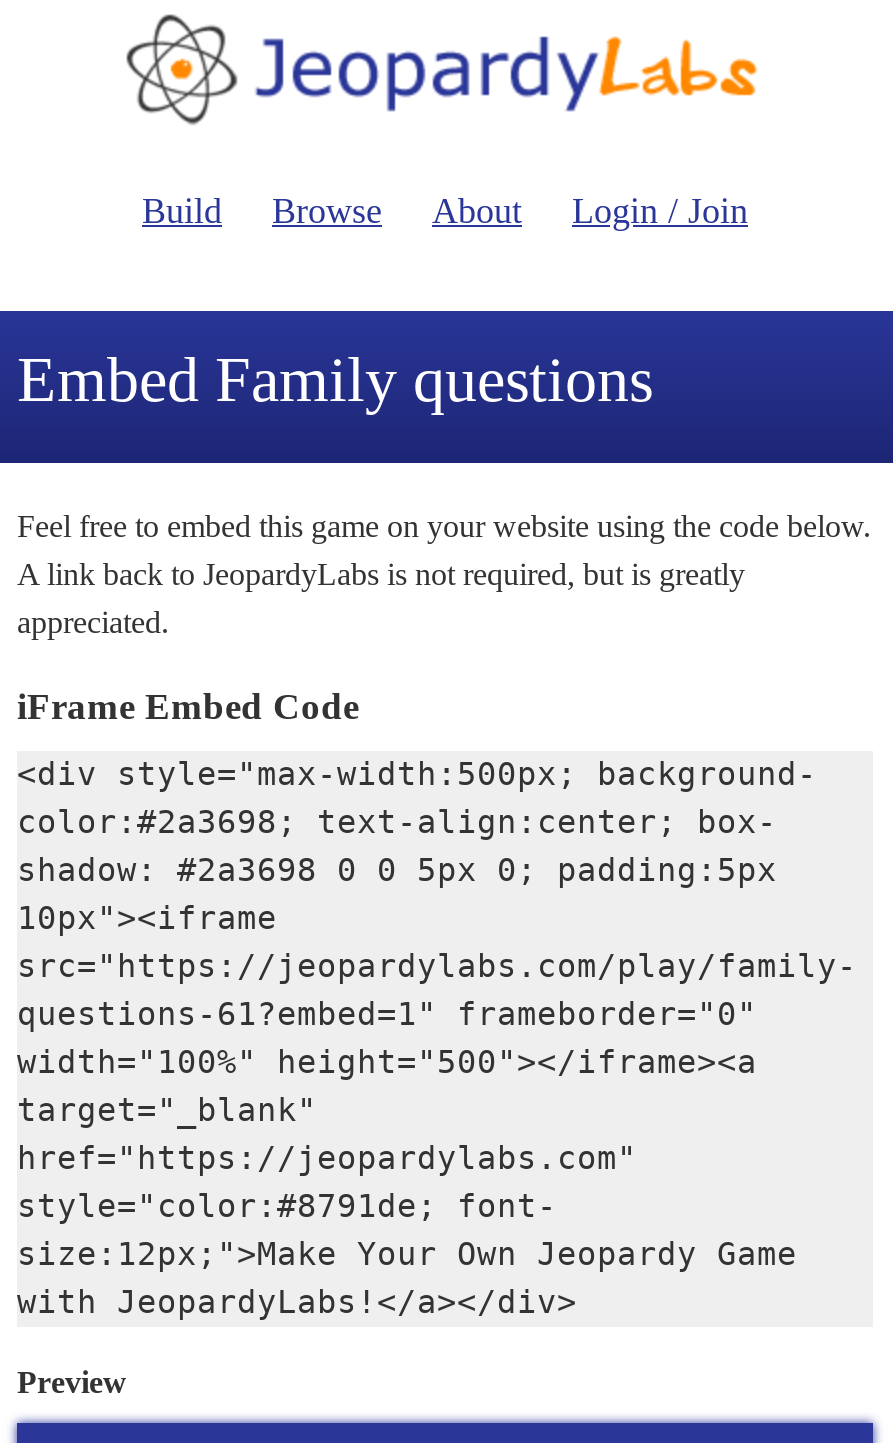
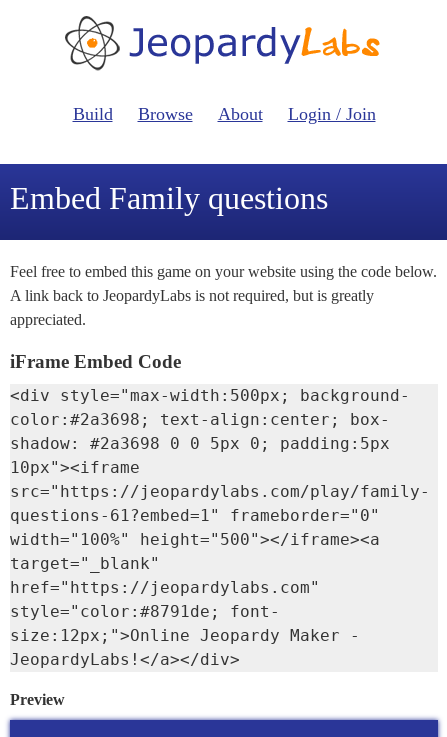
- size:12px;">Make Your Own Jeopardy Game
- with JeopardyLabs!</a></div>
+ size:12px;">Online Jeopardy Maker -
+ JeopardyLabs!</a></div>
